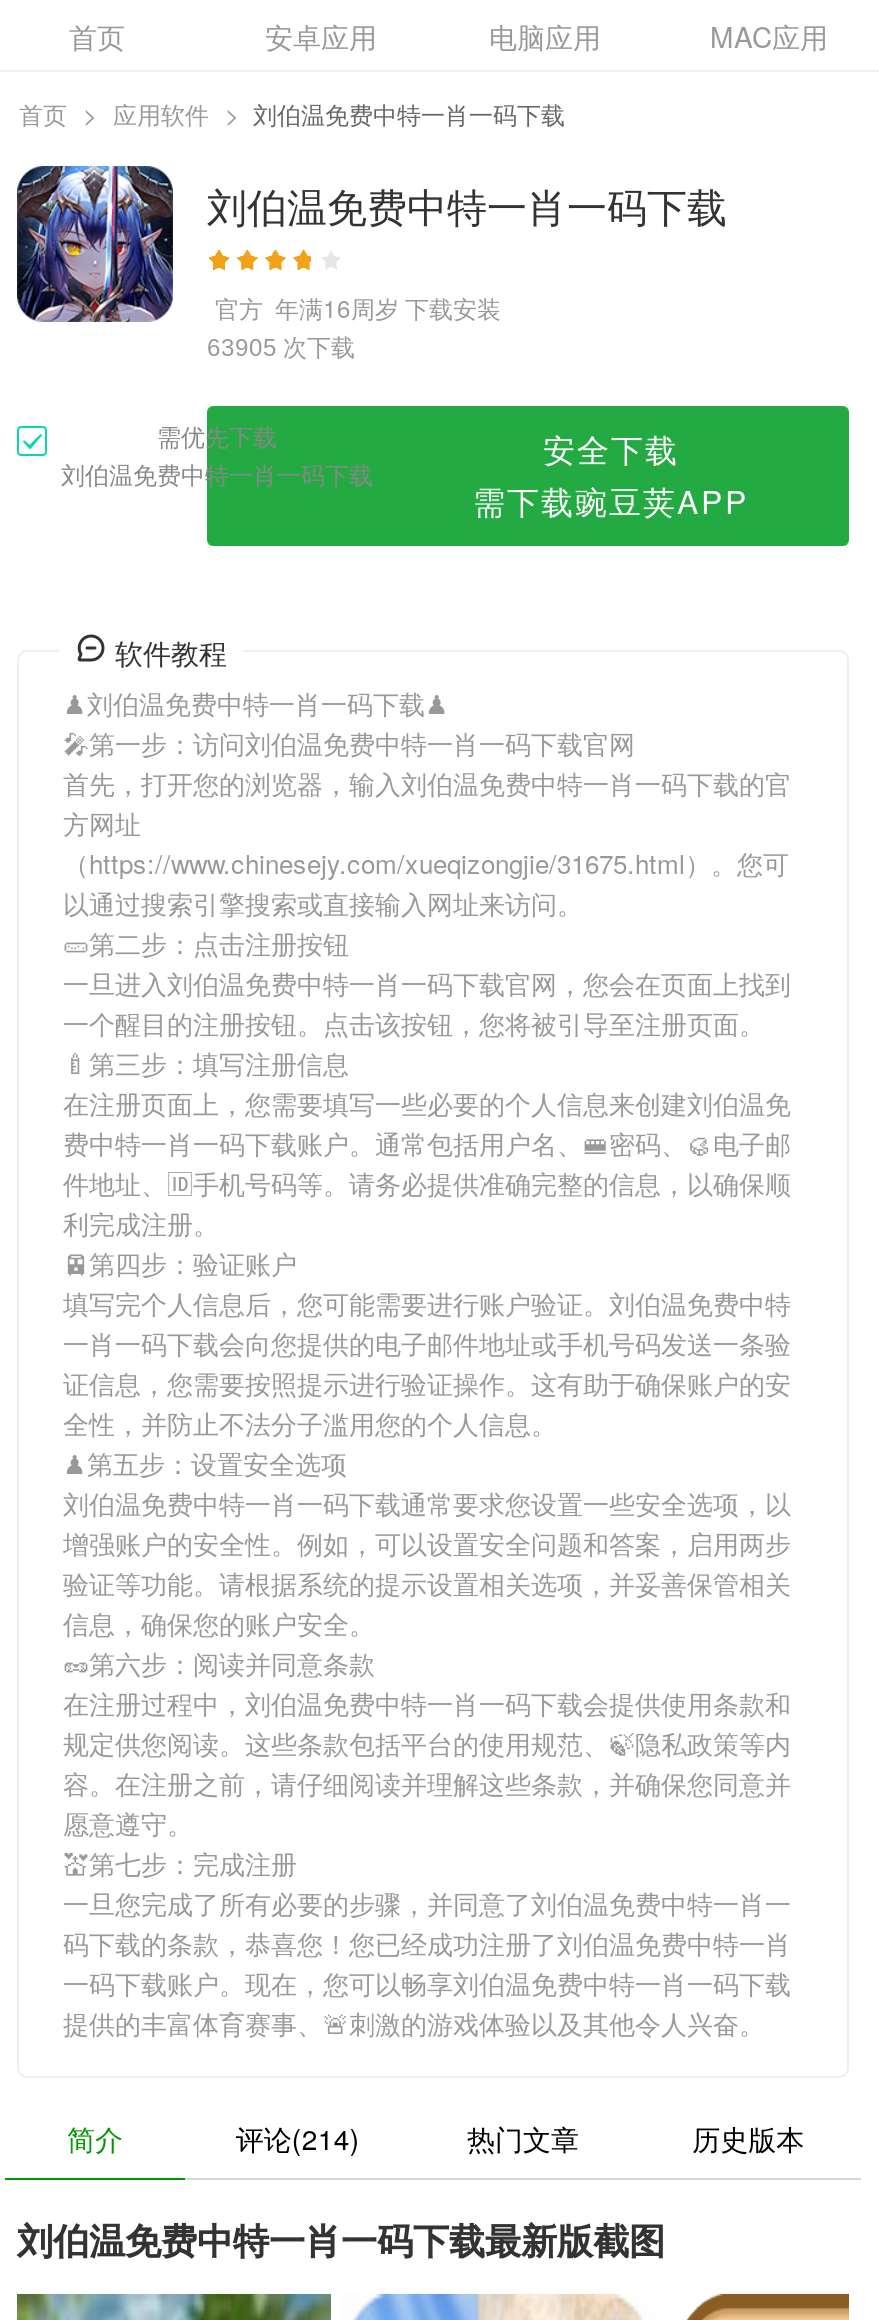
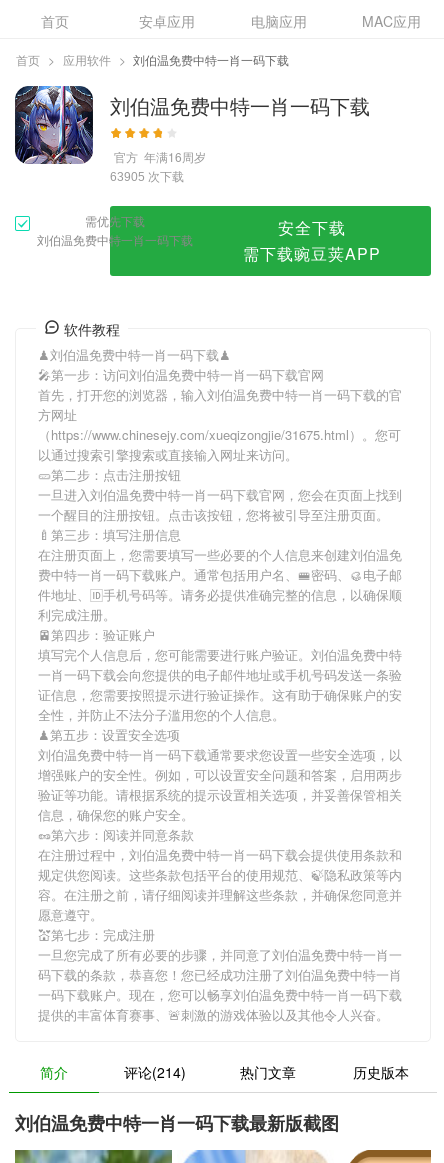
- 官方年满16周岁 下载安装
+ 官方年满16周岁
